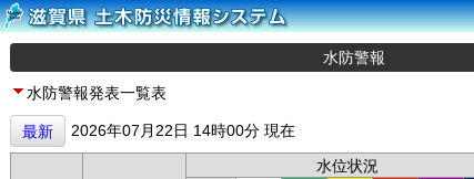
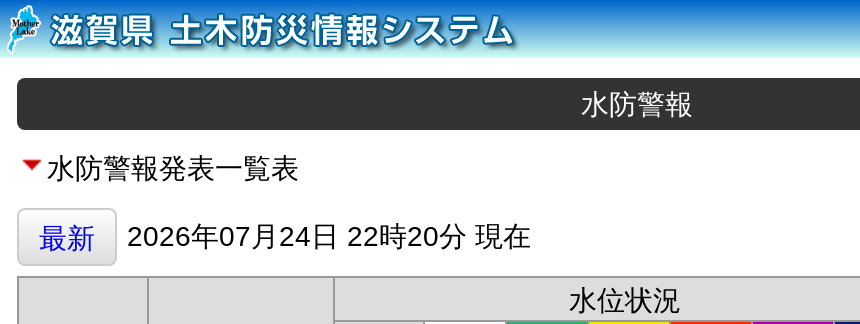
- 2026年07月22日 14時00分 現在
+ 2026年07月24日 22時20分 現在
